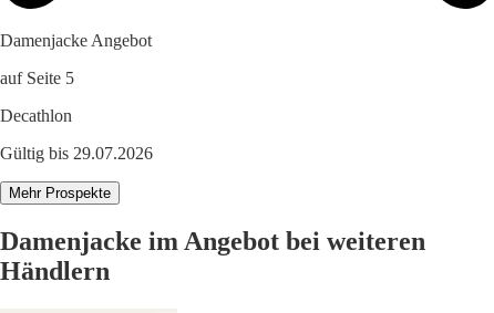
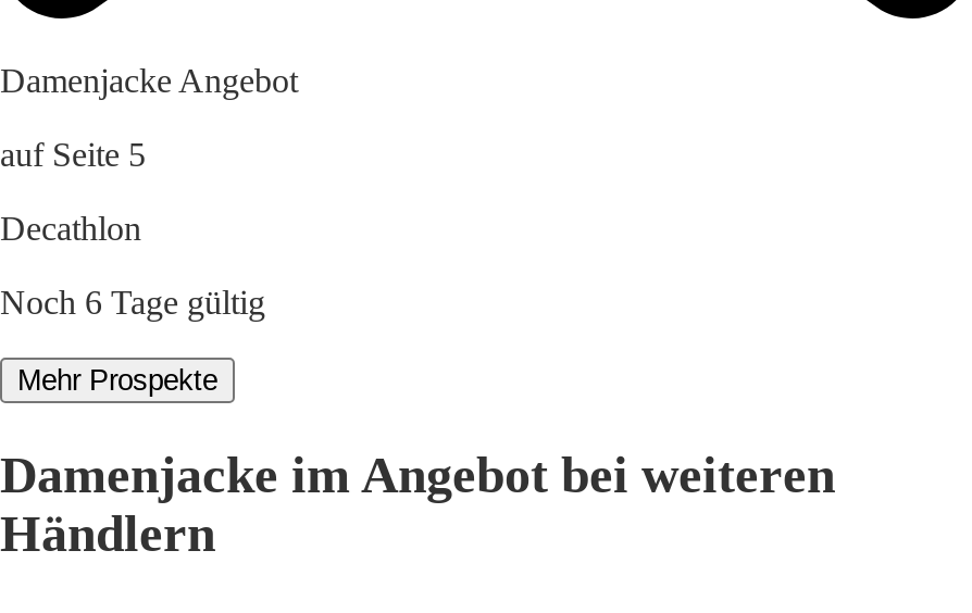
- Gültig bis 29.07.2026
+ Noch 6 Tage gültig
